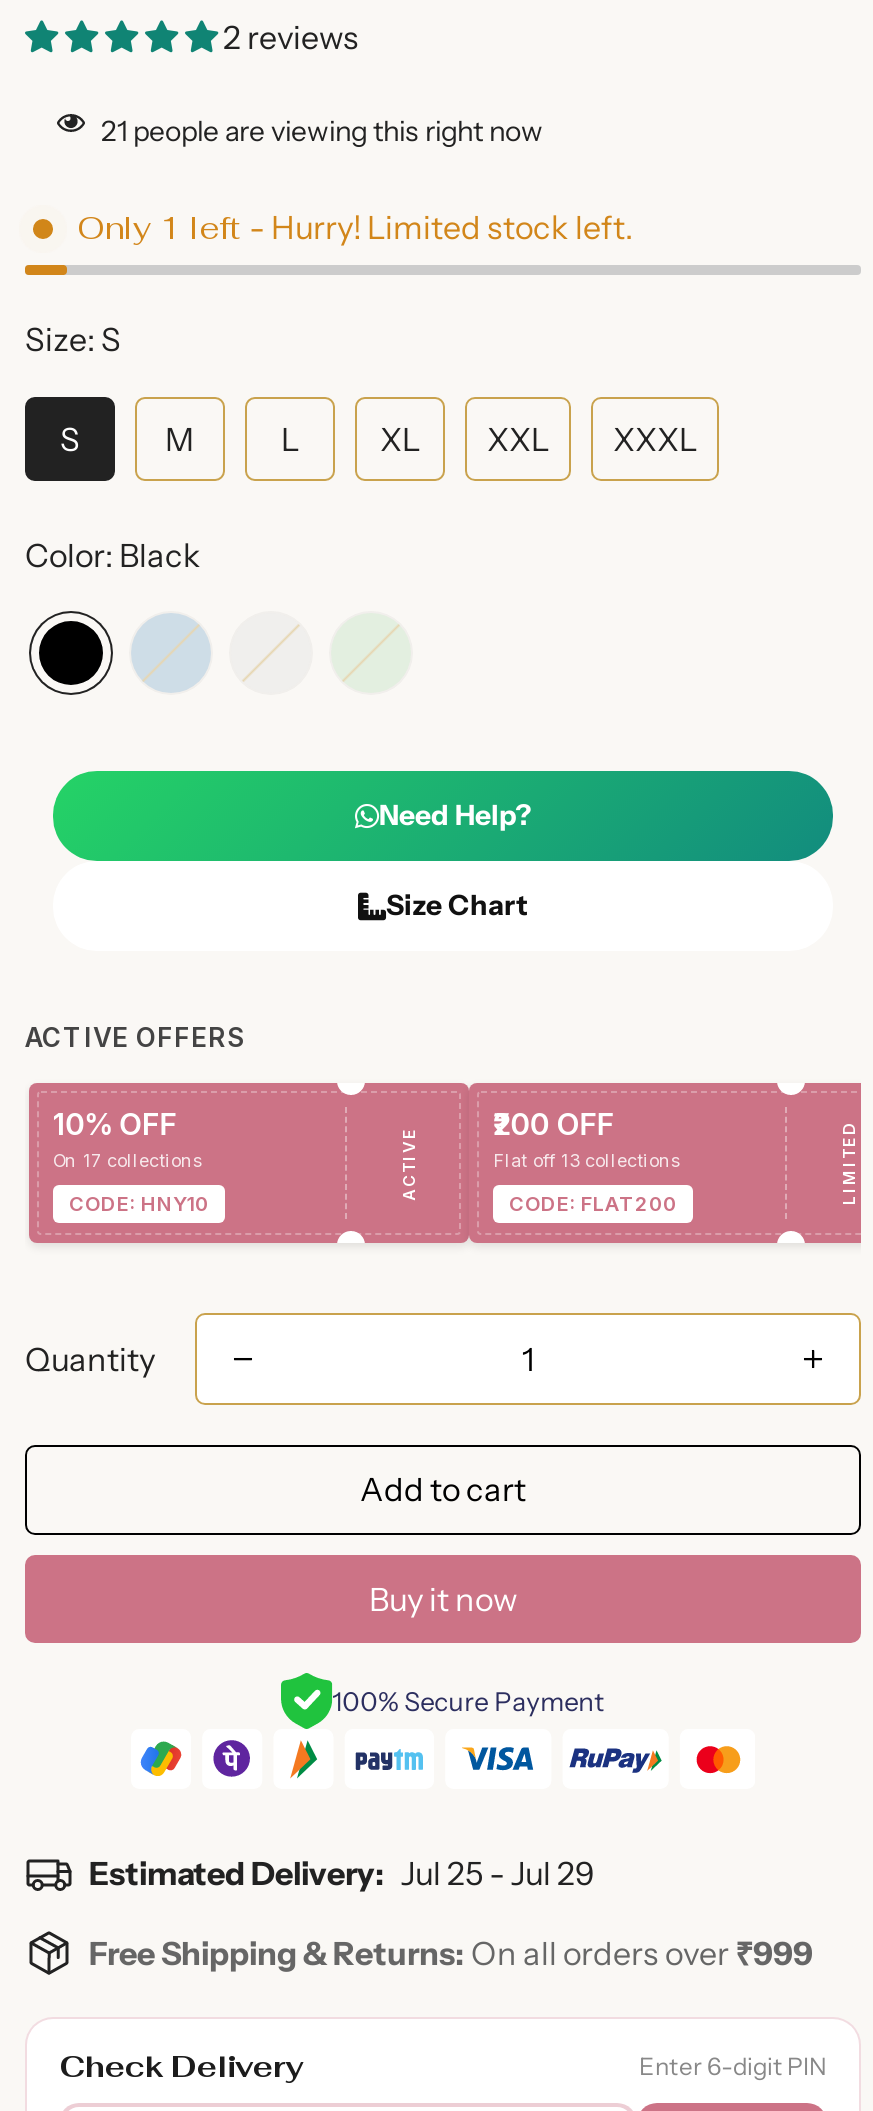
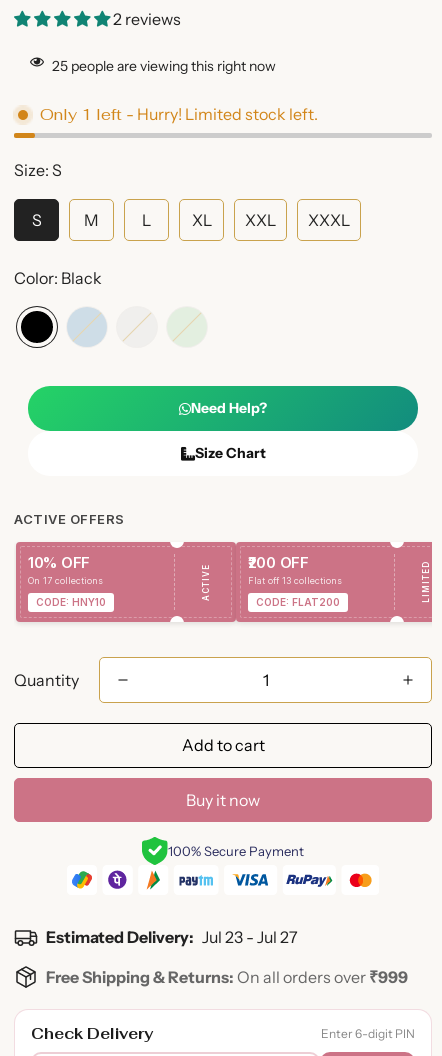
- 21 people are viewing this right now
+ 25 people are viewing this right now

- Estimated Delivery: Jul 25 - Jul 29
+ Estimated Delivery: Jul 23 - Jul 27
